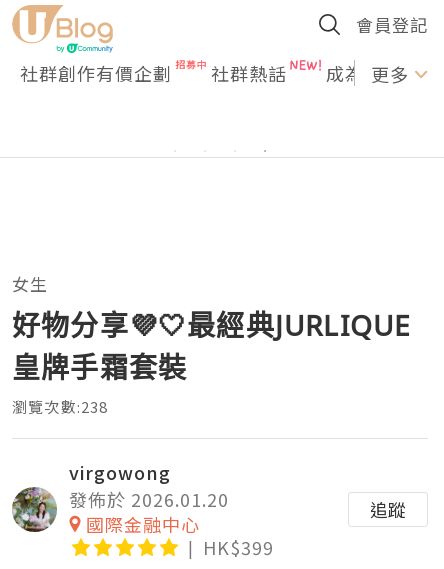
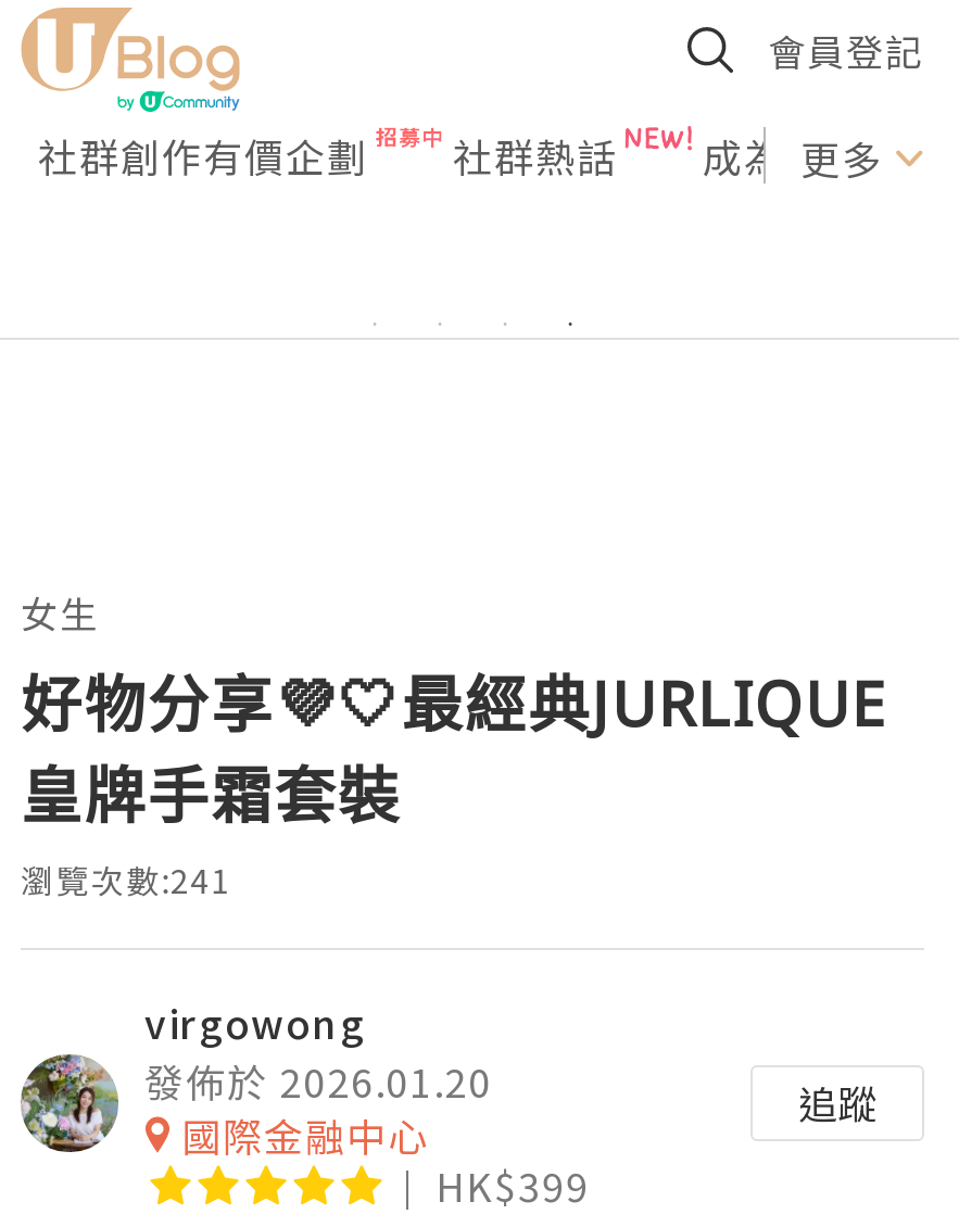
- 瀏覽次數:238
+ 瀏覽次數:241
